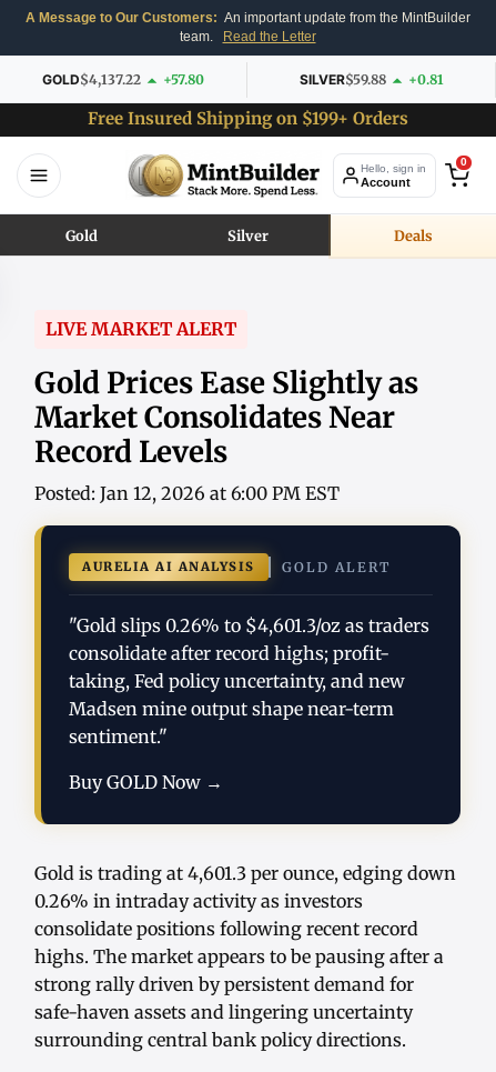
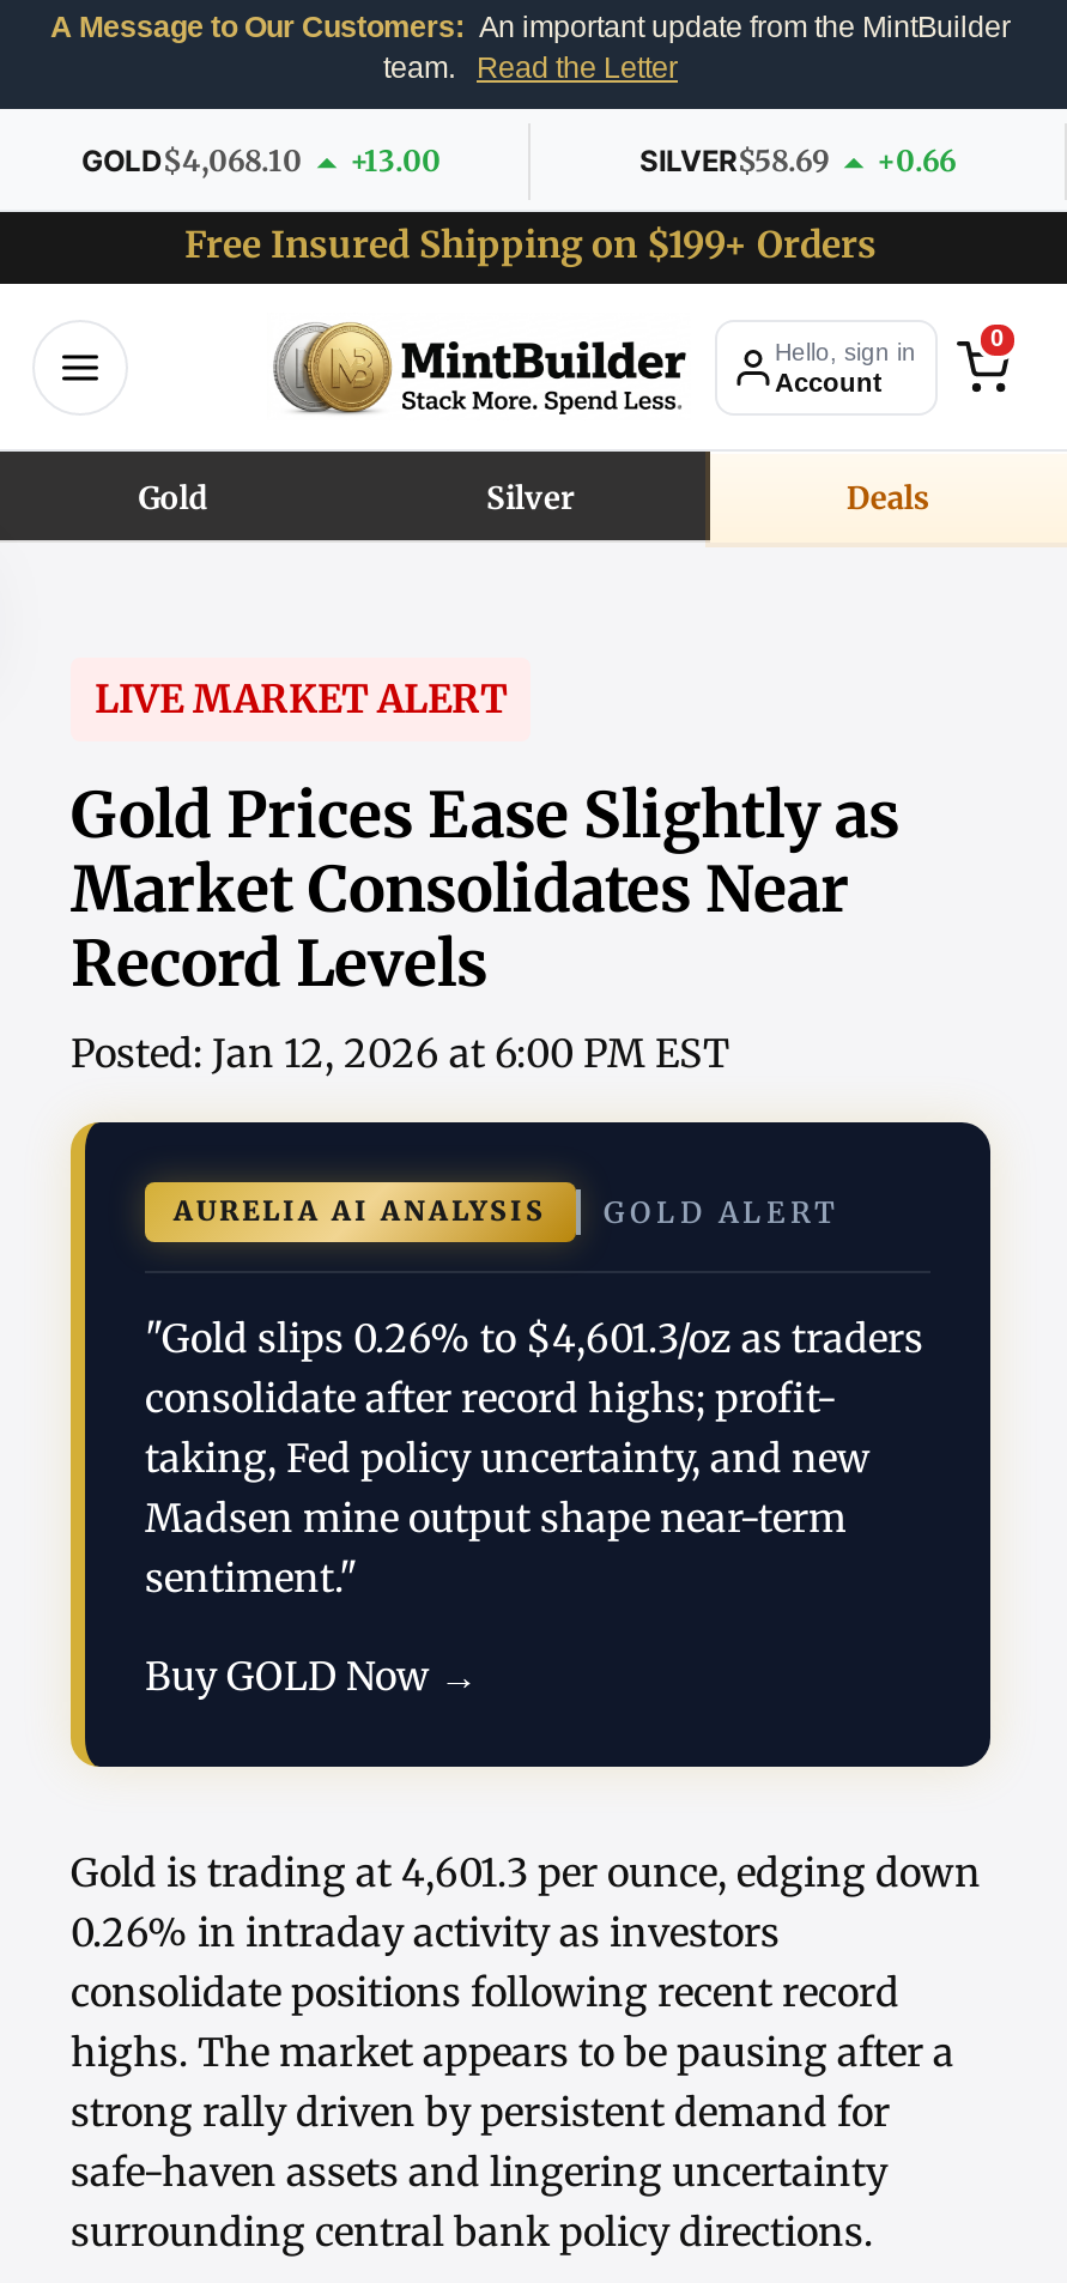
- GOLD$4,137.22
+ GOLD$4,068.10

- +57.80
+ +13.00

- SILVER$59.88
+ SILVER$58.69

- +0.81
+ +0.66
